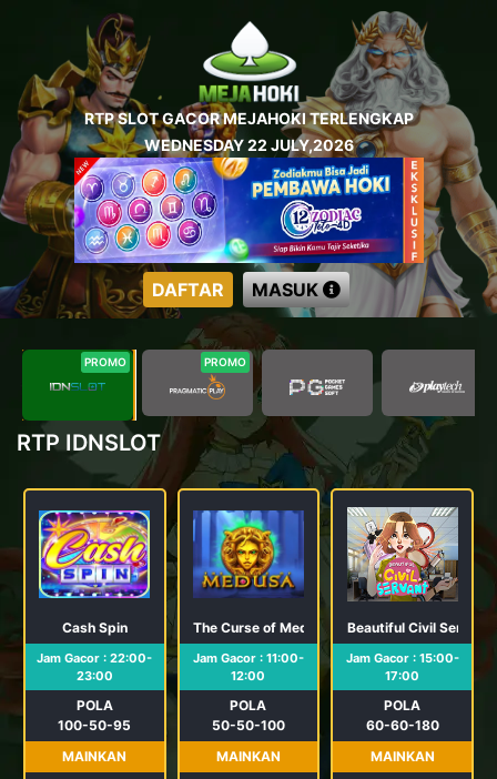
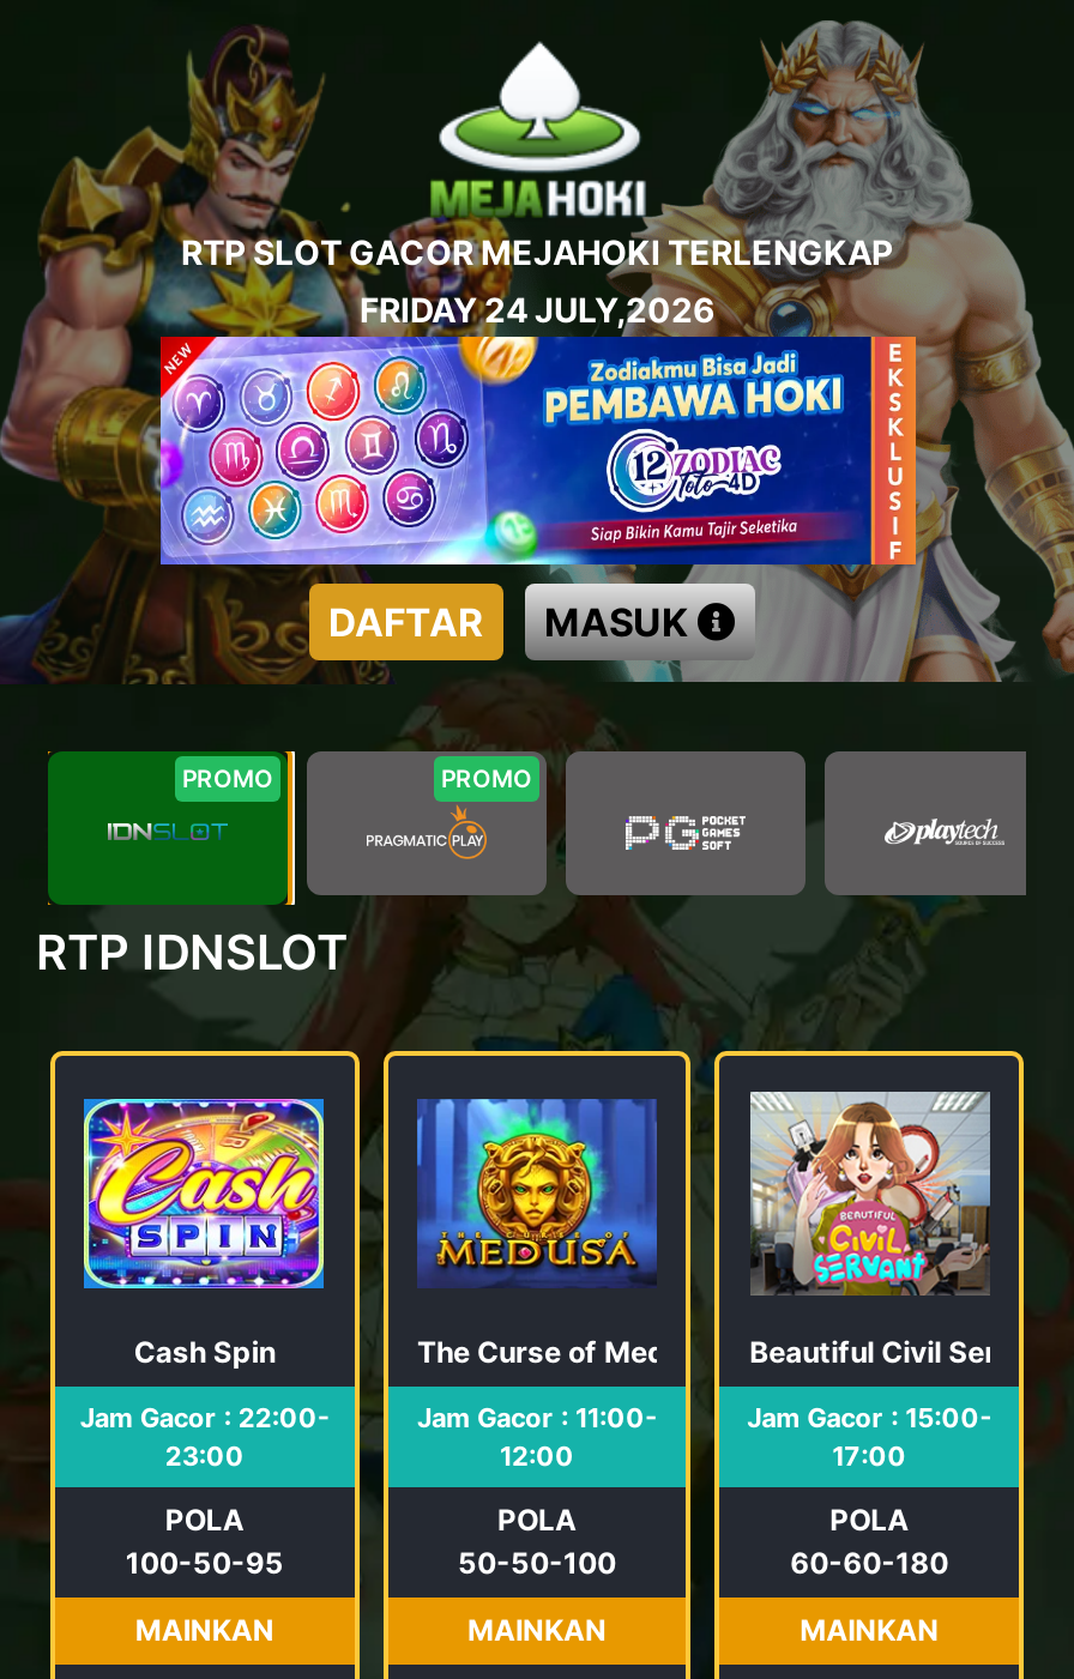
- WEDNESDAY 22 JULY,2026
+ FRIDAY 24 JULY,2026
